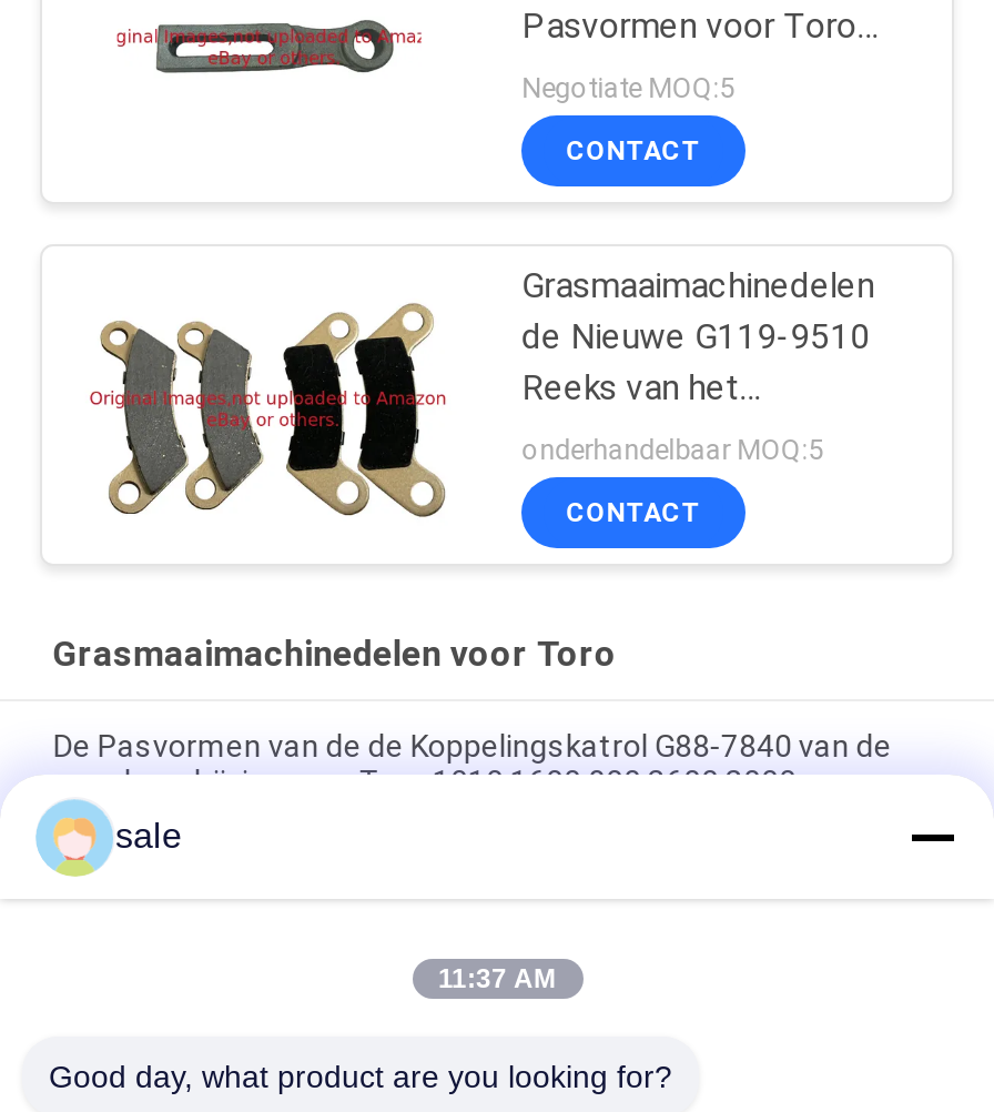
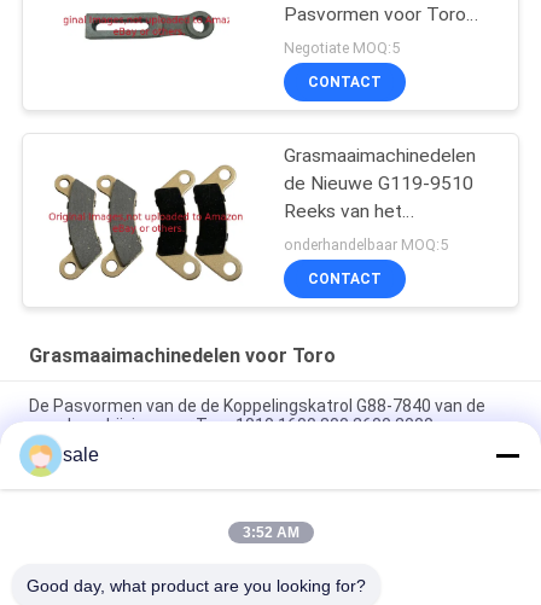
- 11:37 AM
+ 3:52 AM
